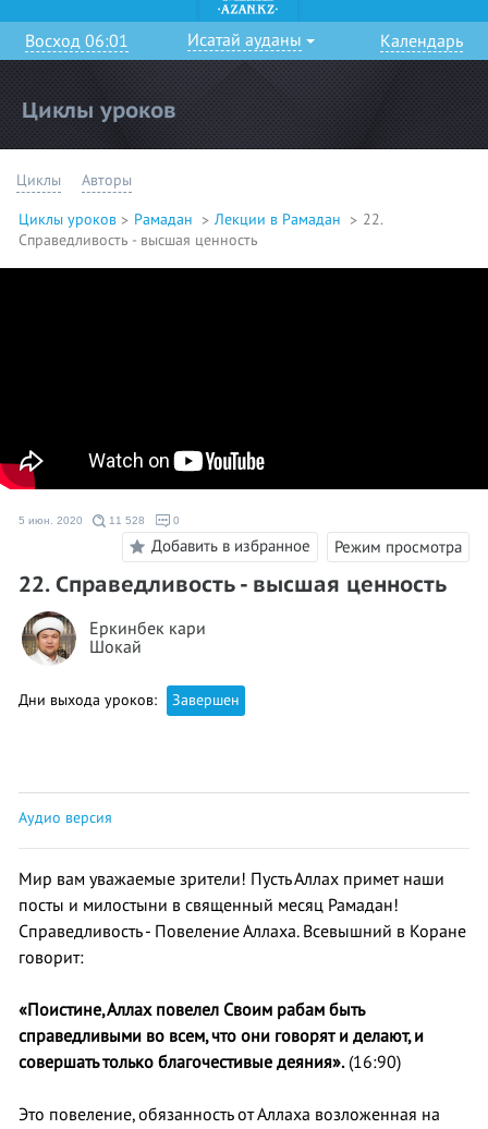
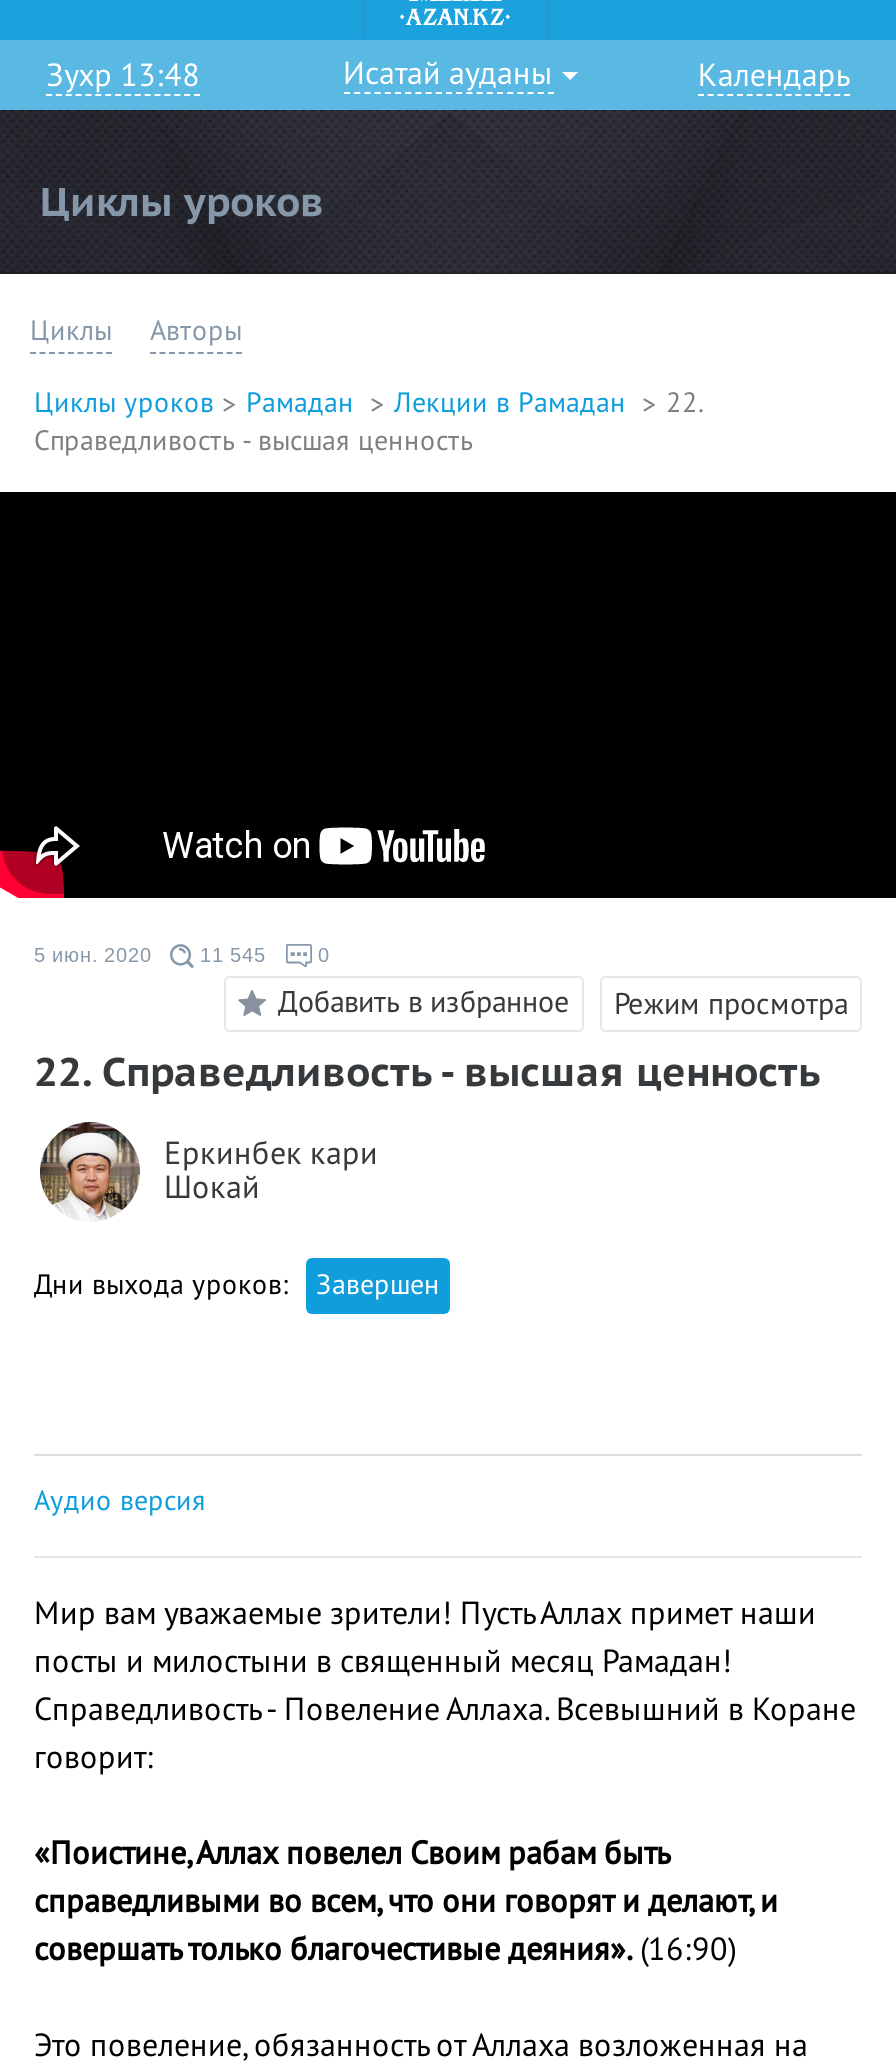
- Восход 06:01
+ Зухр 13:48

- 5 июн. 2020 11 528
+ 5 июн. 2020 11 545
